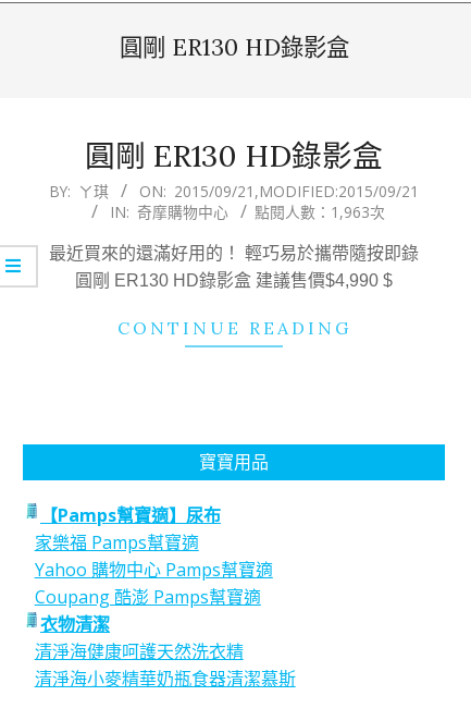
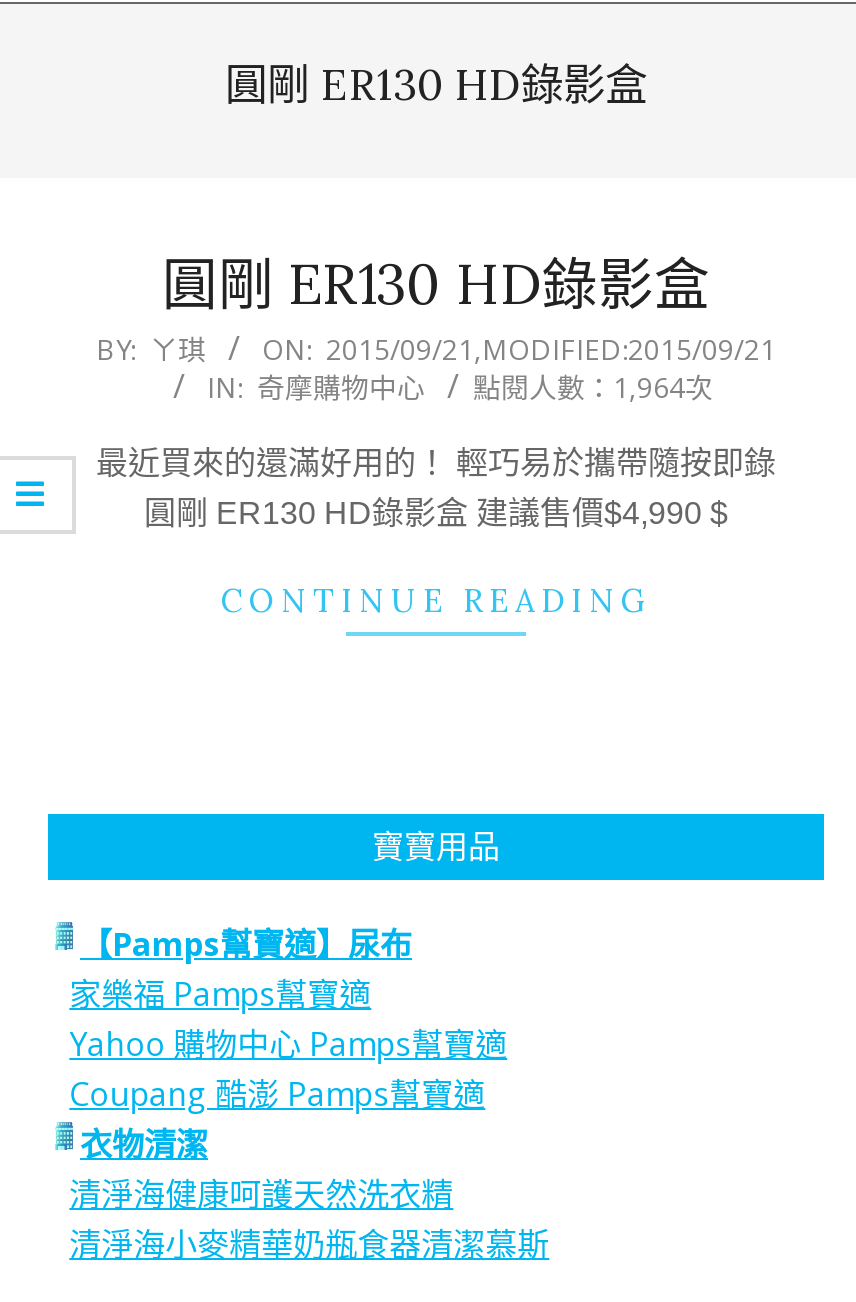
- IN: 奇摩購物中心 點閱人數：1,963次
+ IN: 奇摩購物中心 點閱人數：1,964次
